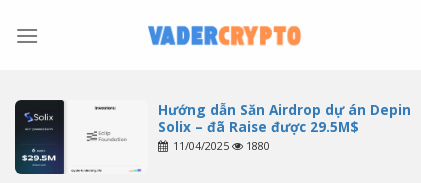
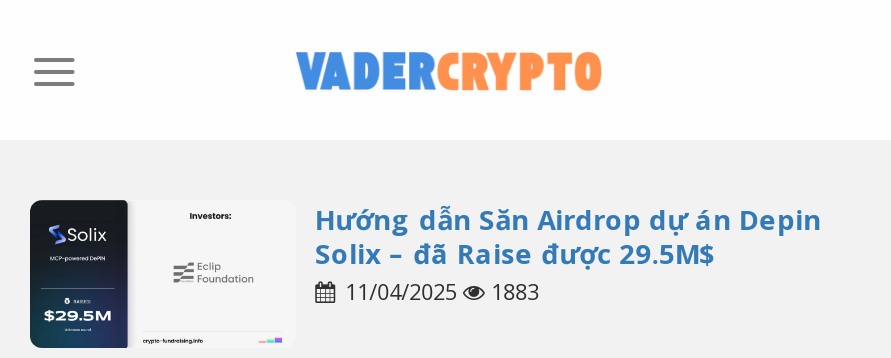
- 11/04/2025 1880
+ 11/04/2025 1883
